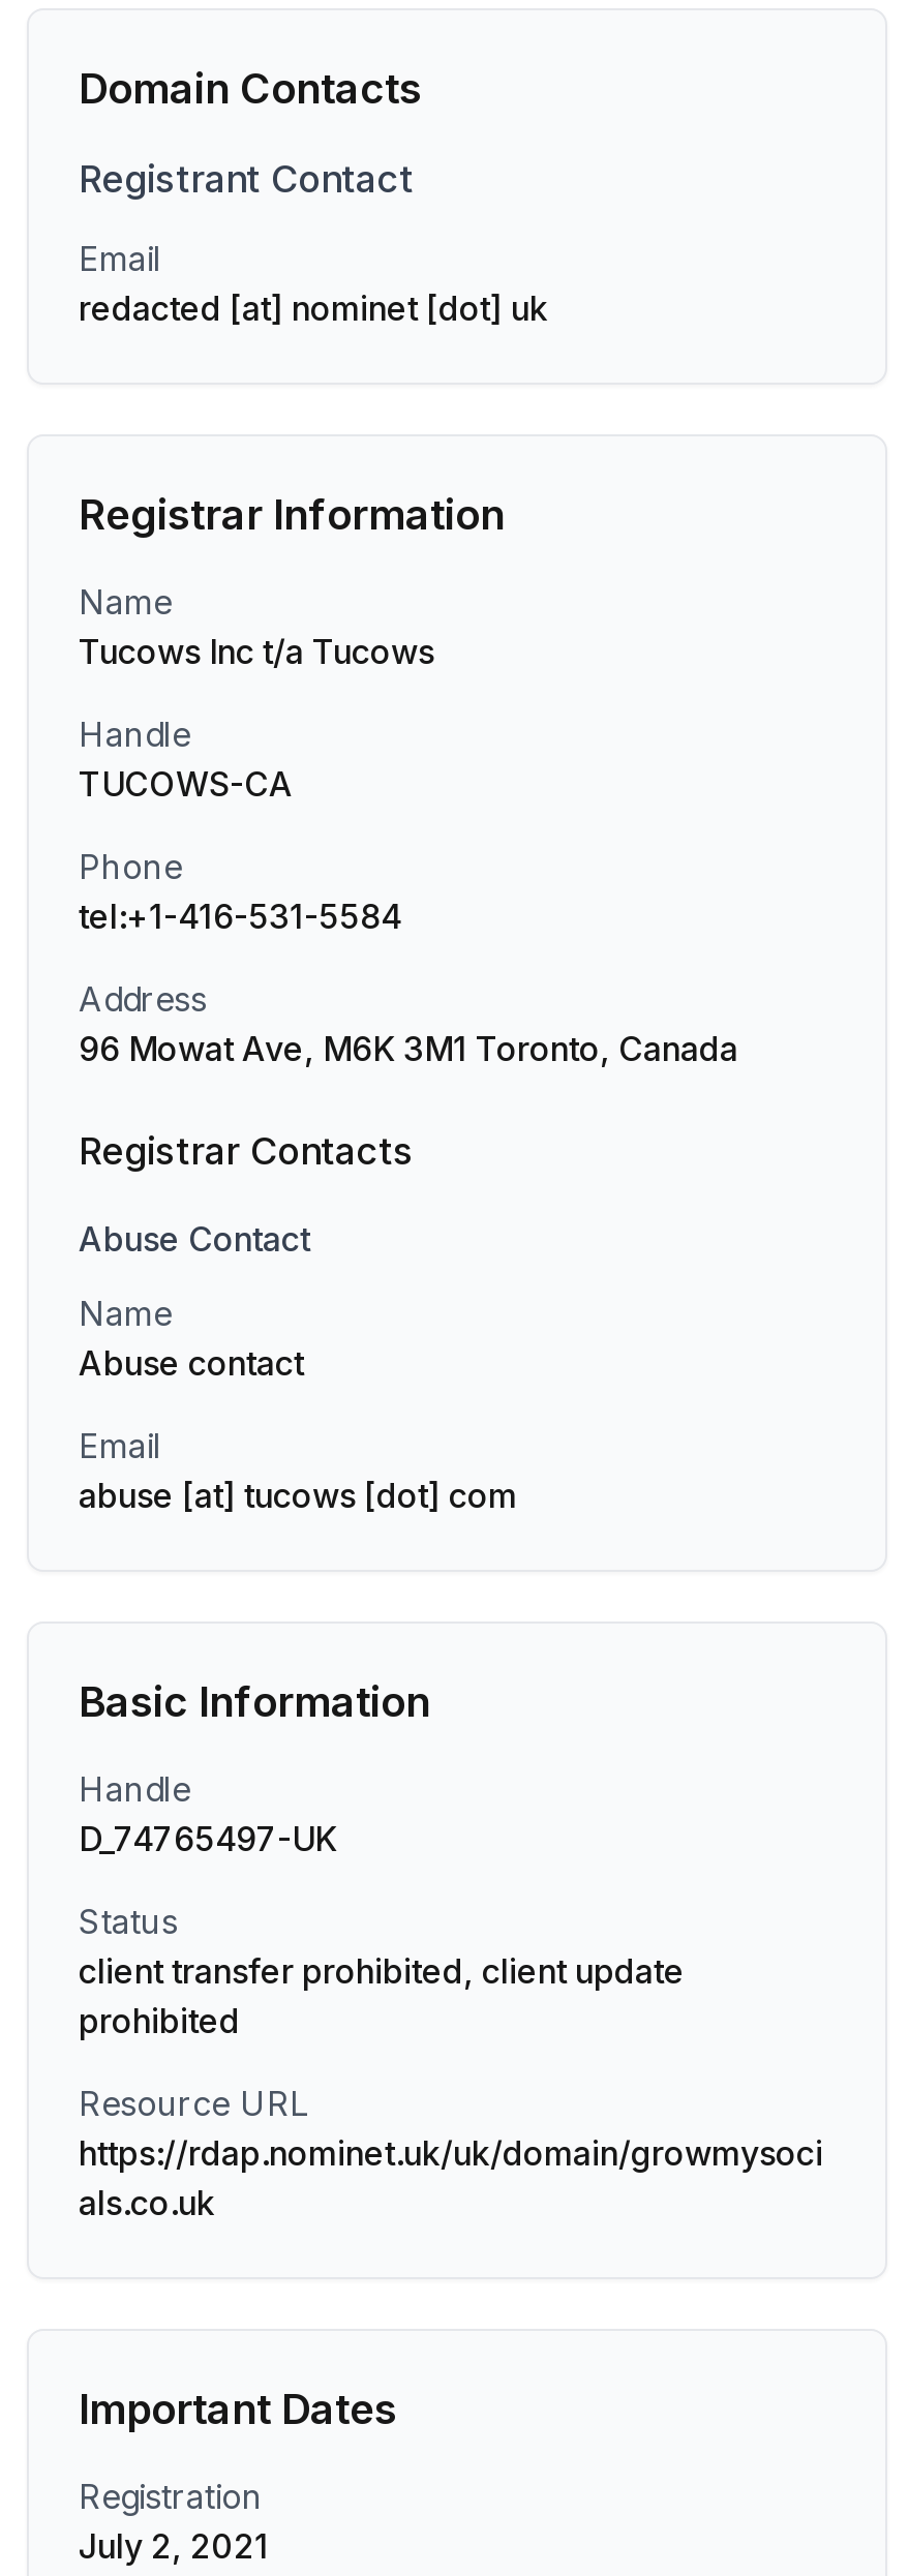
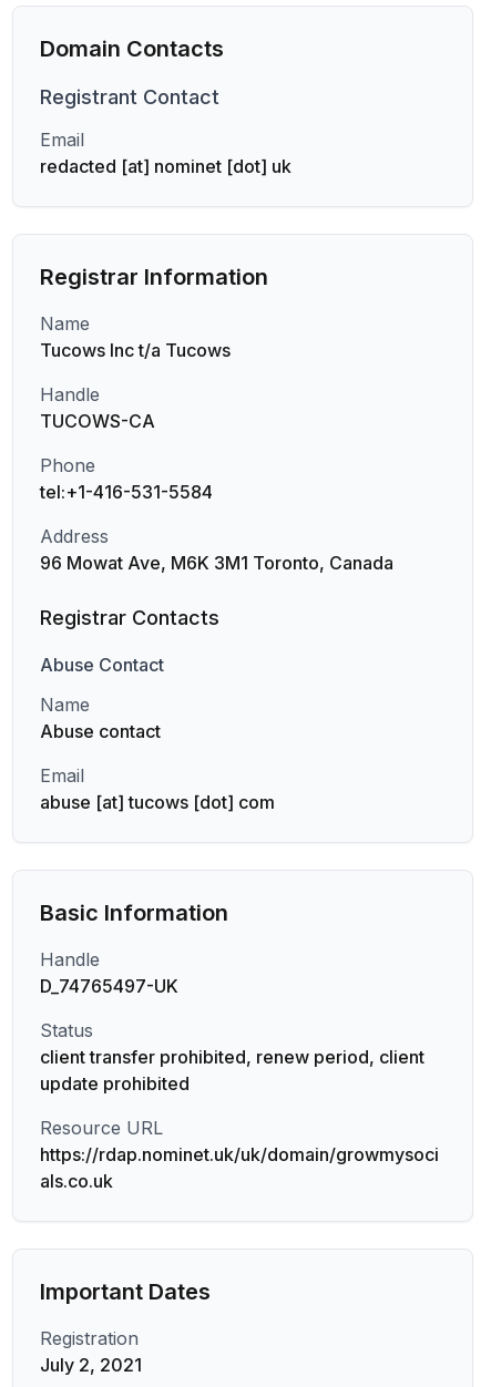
- client transfer prohibited, client update
- prohibited
+ client transfer prohibited, renew period, client
+ update prohibited
